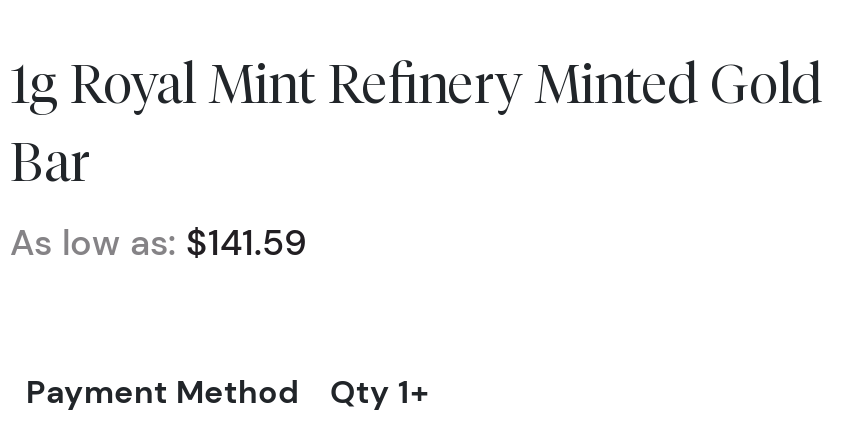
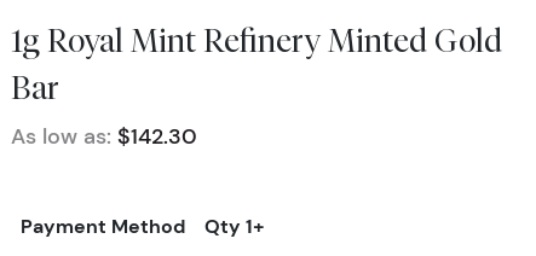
- As low as: $141.59
+ As low as: $142.30
